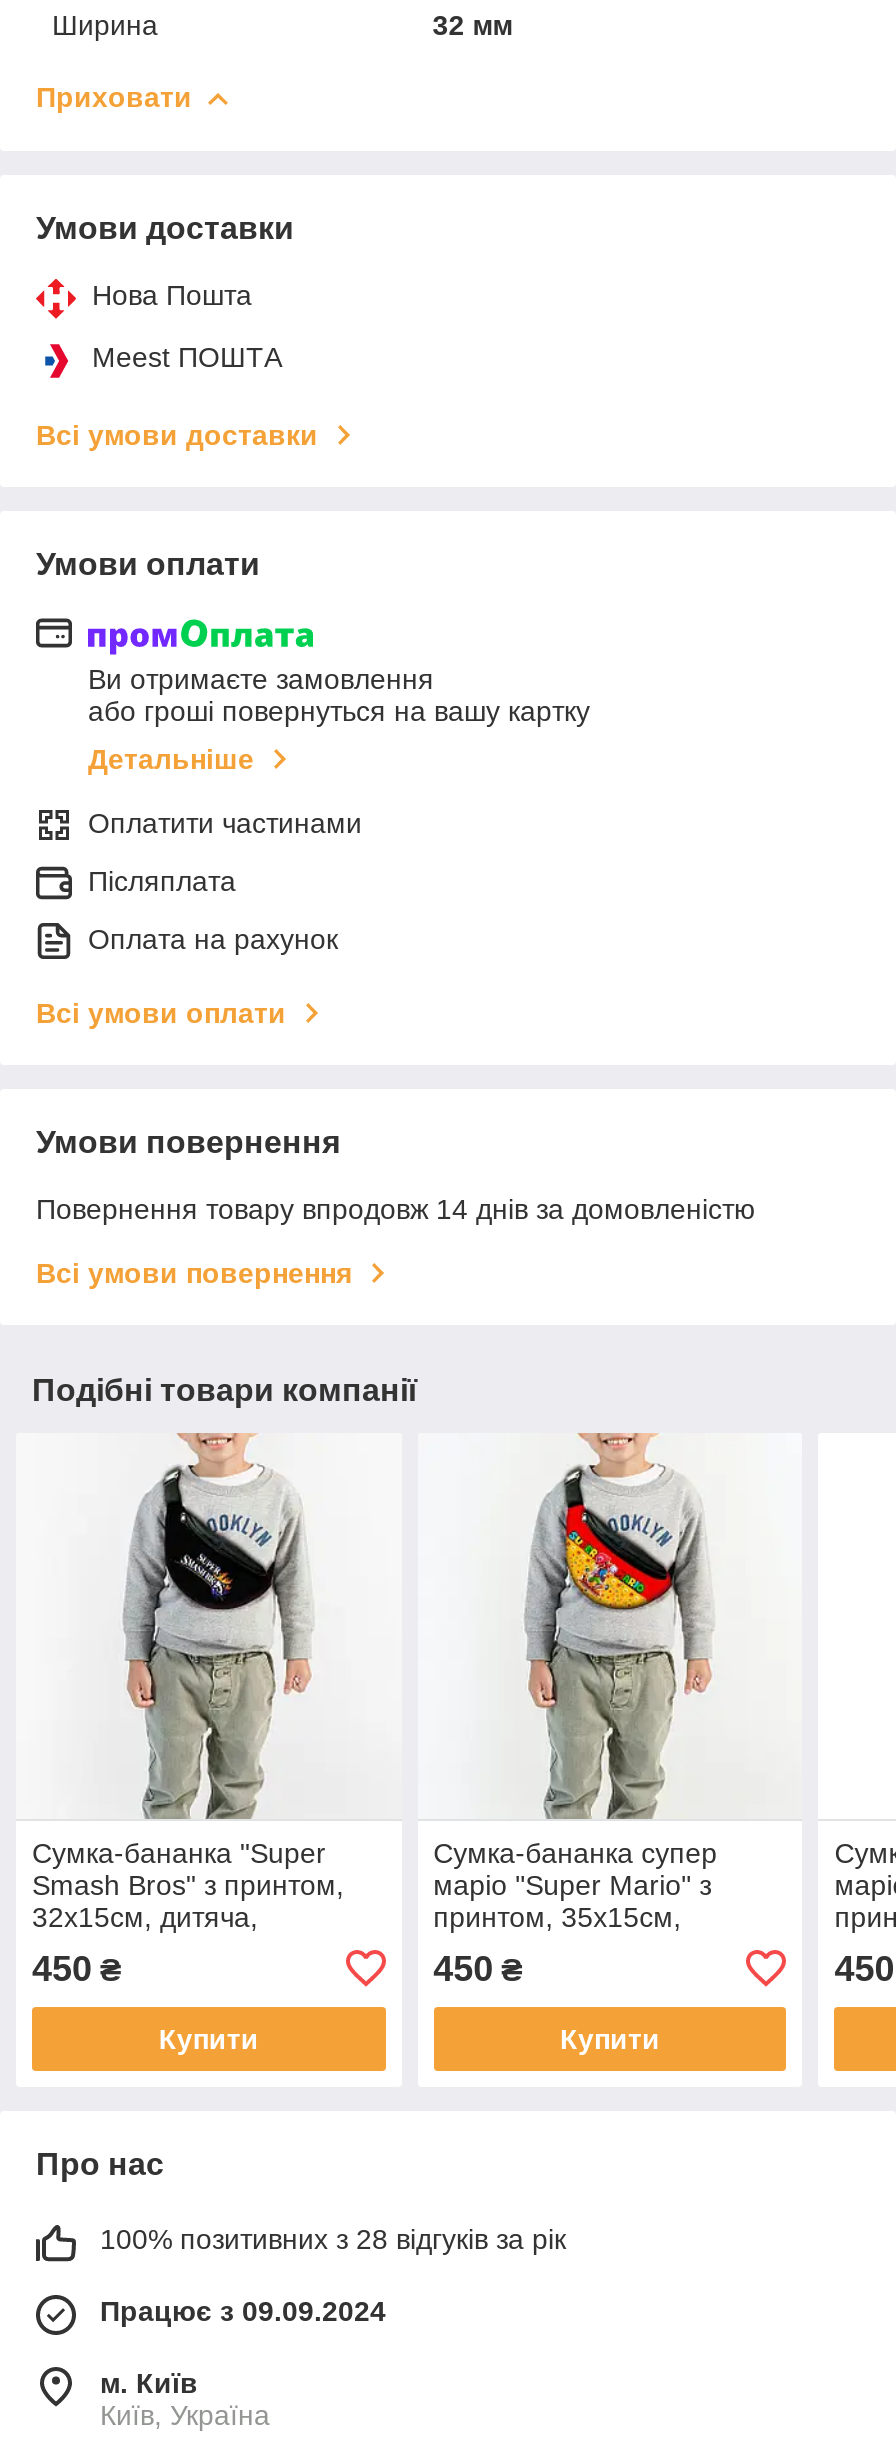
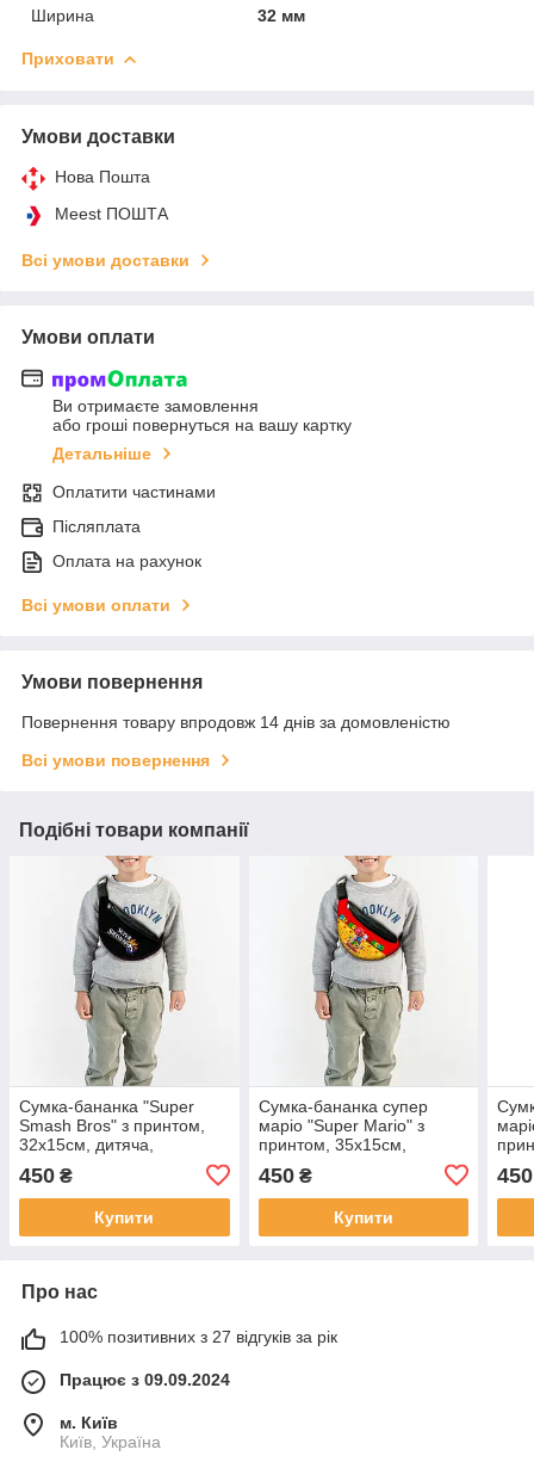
- 100% позитивних з 28 відгуків за рік
+ 100% позитивних з 27 відгуків за рік
